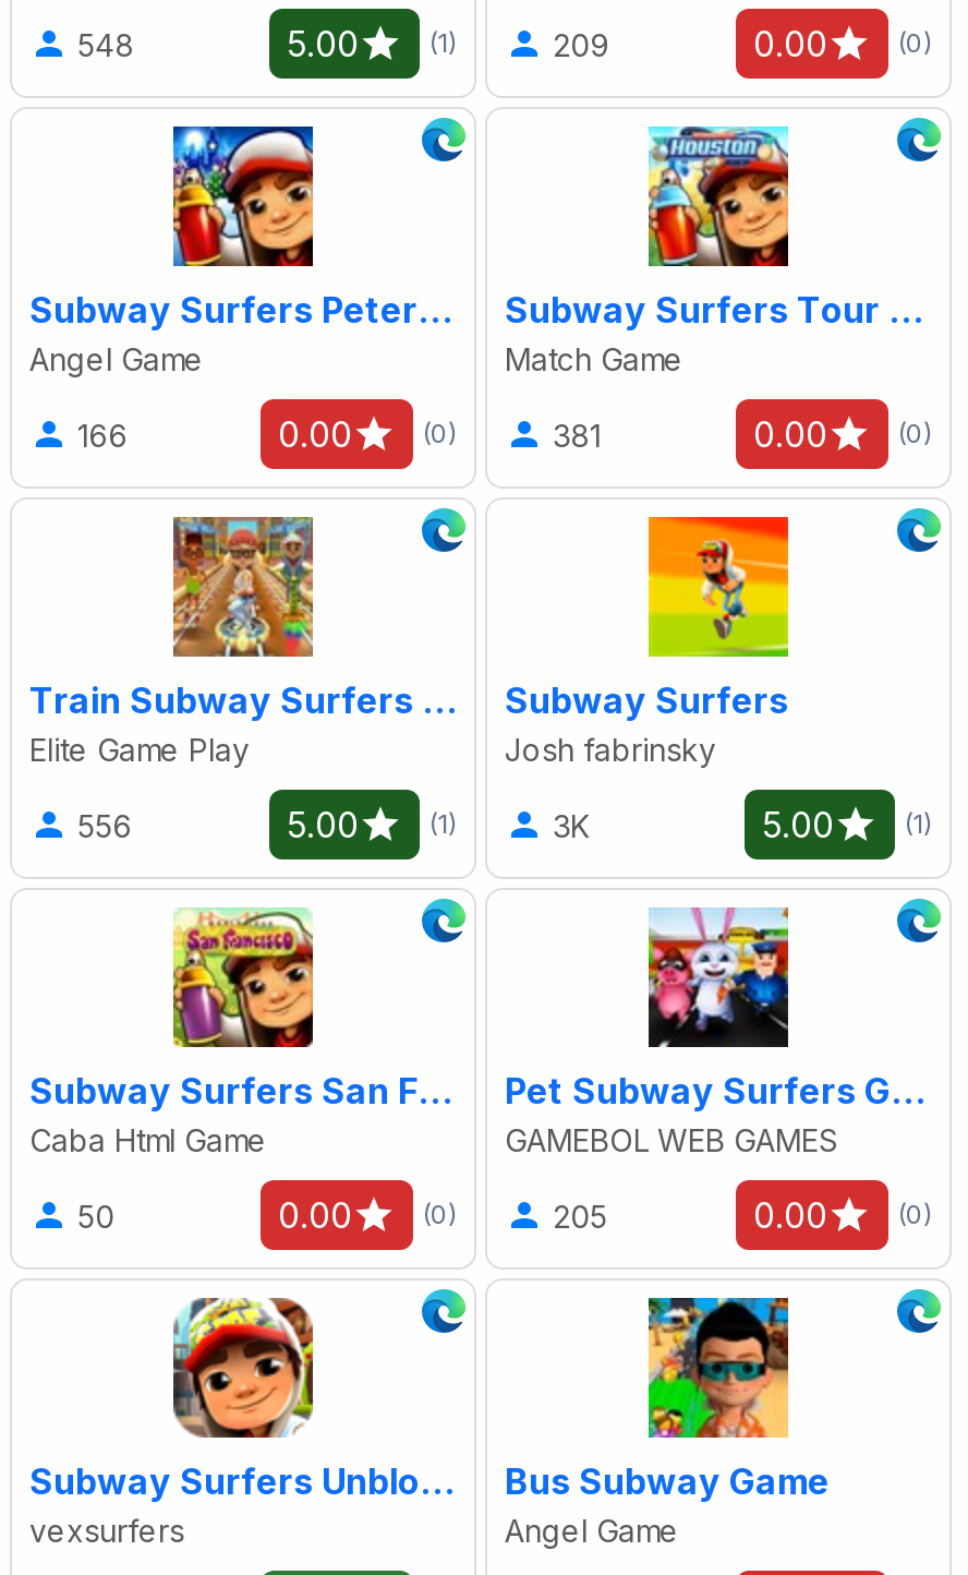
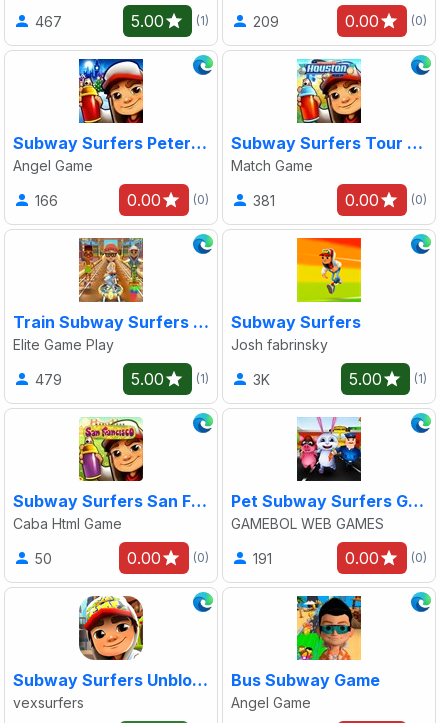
- 548
+ 467

- 556
+ 479

- 205
+ 191
